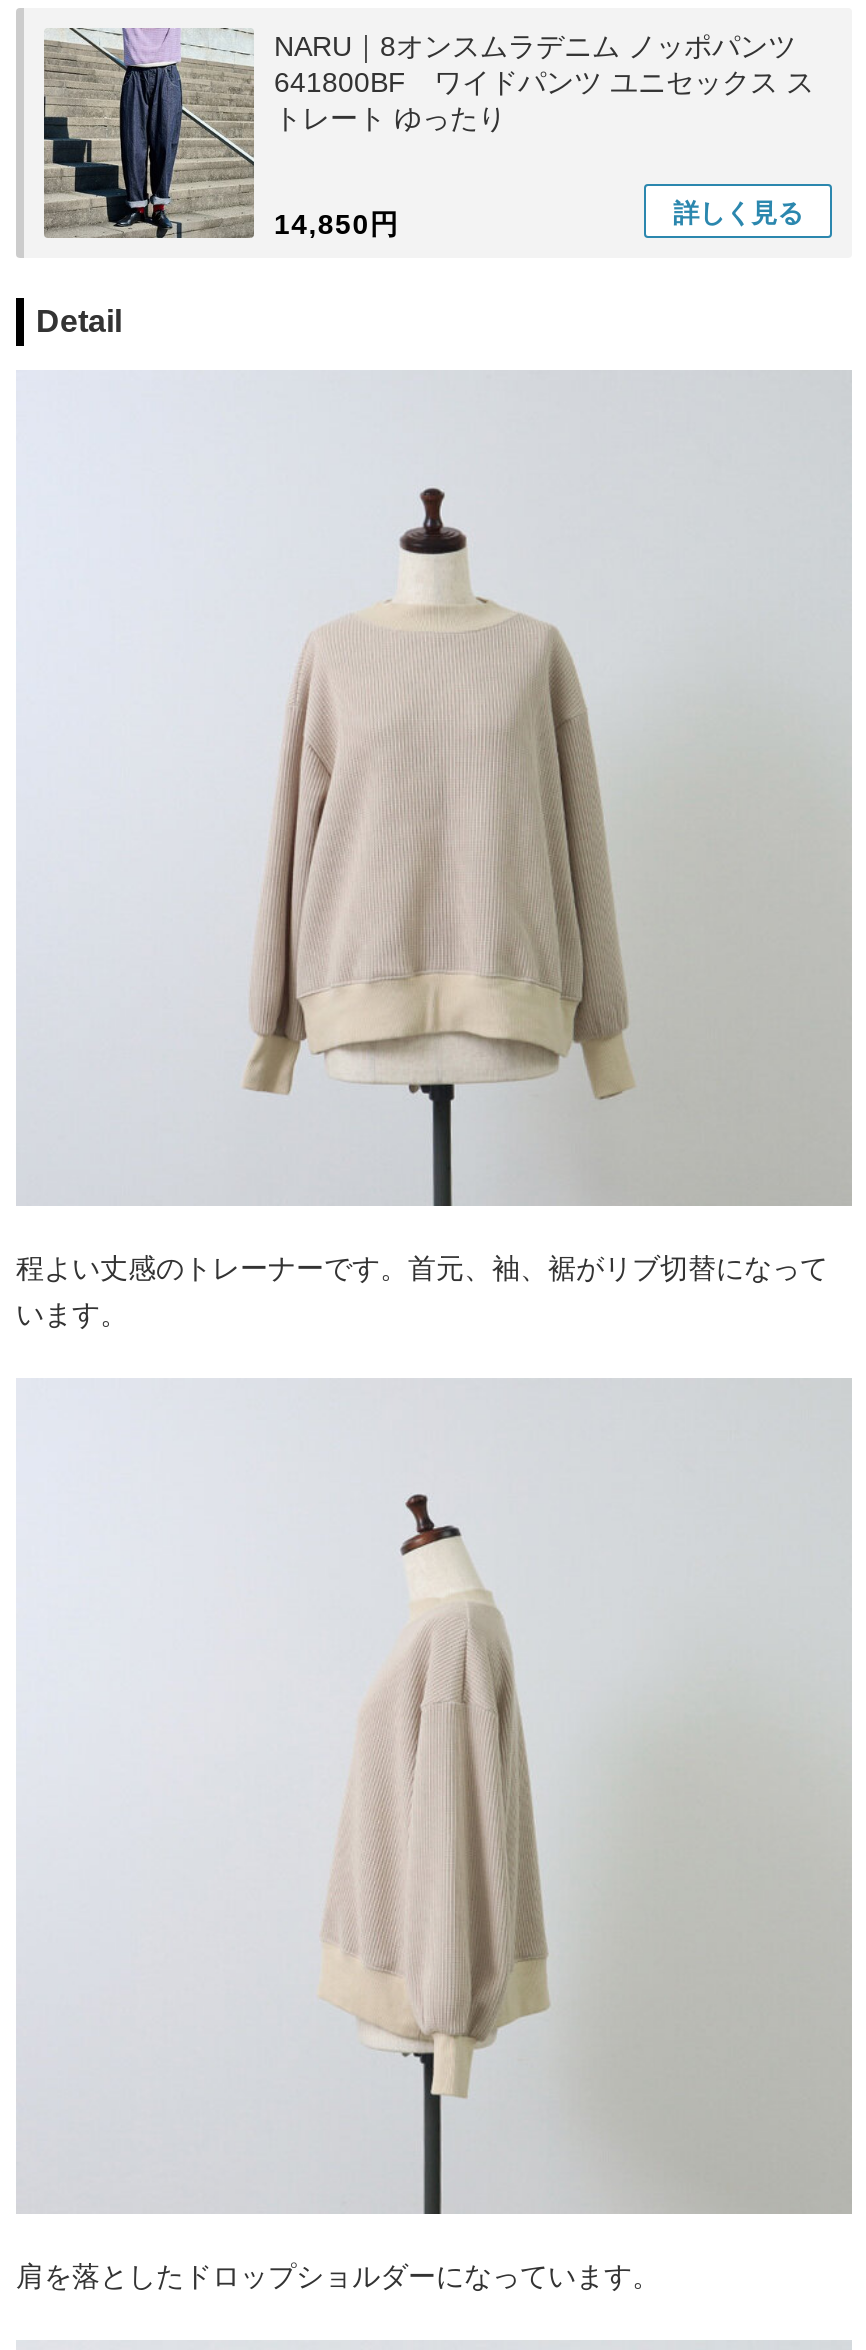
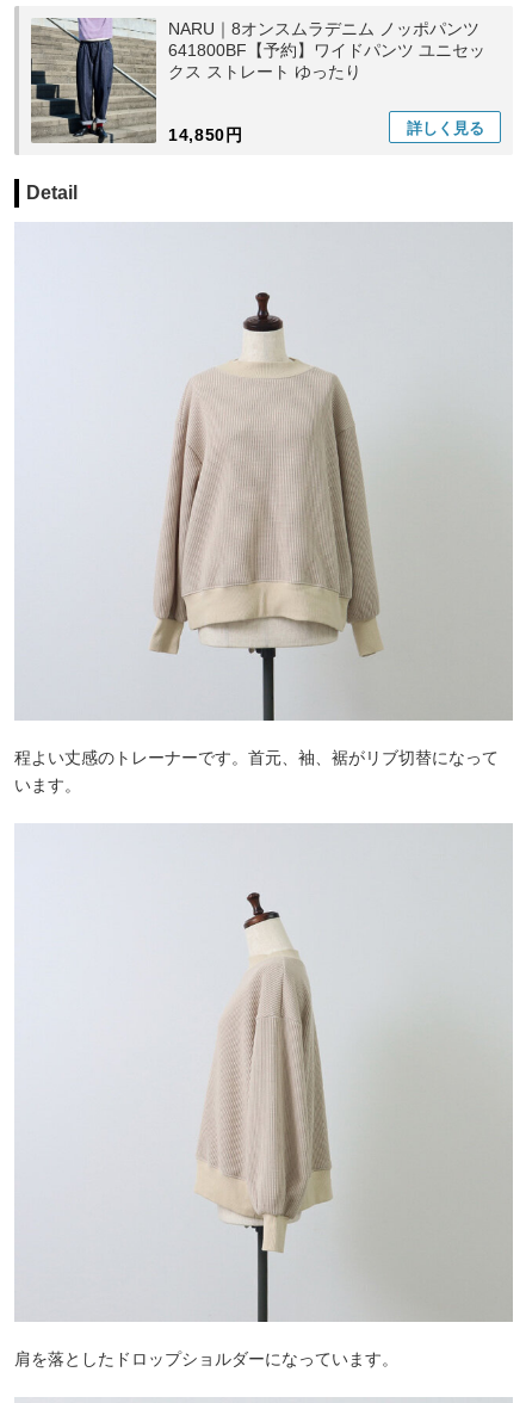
- 641800BF ワイドパンツ ユニセックス ス
- トレート ゆったり
+ 641800BF【予約】ワイドパンツ ユニセッ
+ クス ストレート ゆったり
